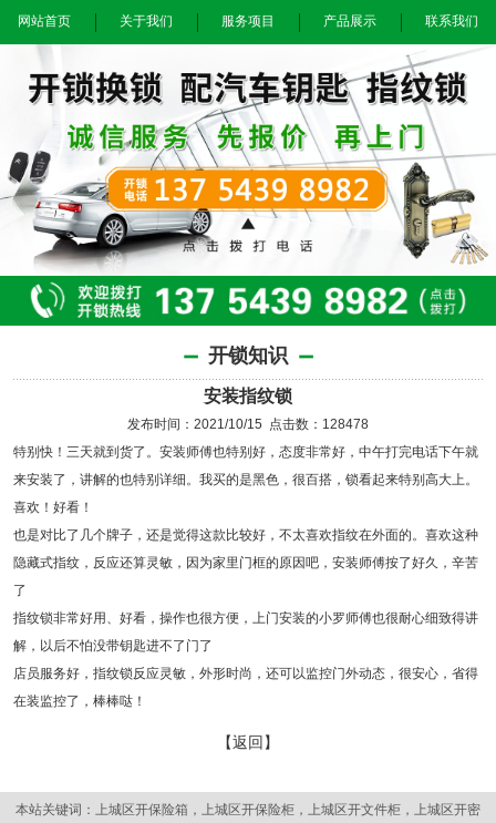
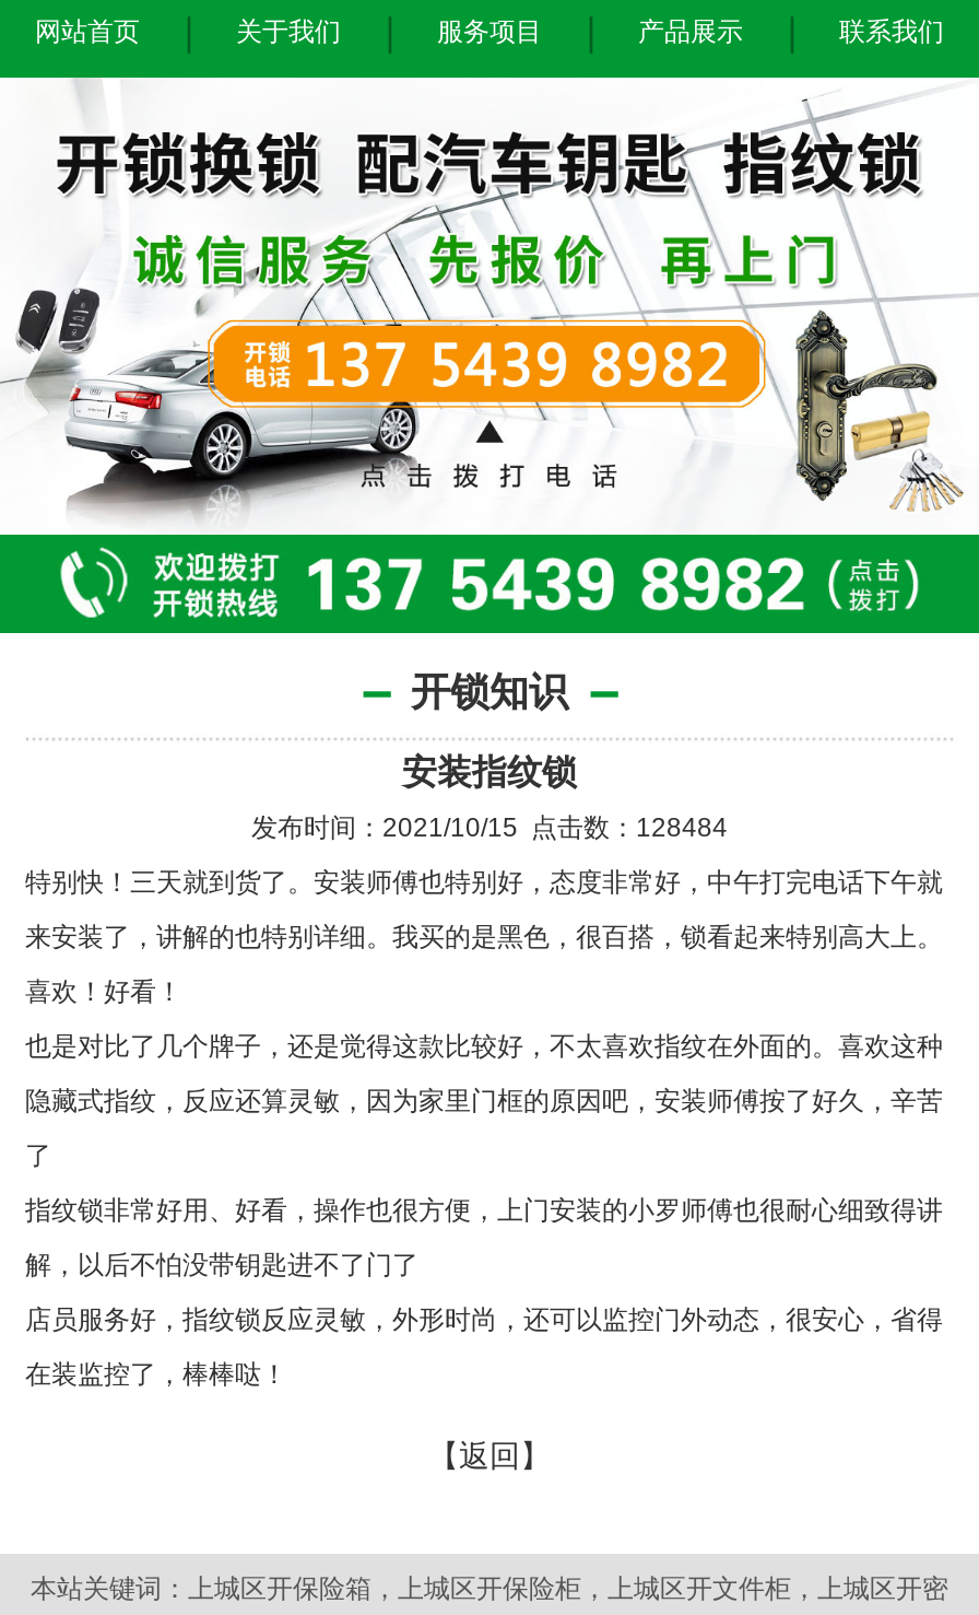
- 发布时间：2021/10/15 点击数：128478
+ 发布时间：2021/10/15 点击数：128484
